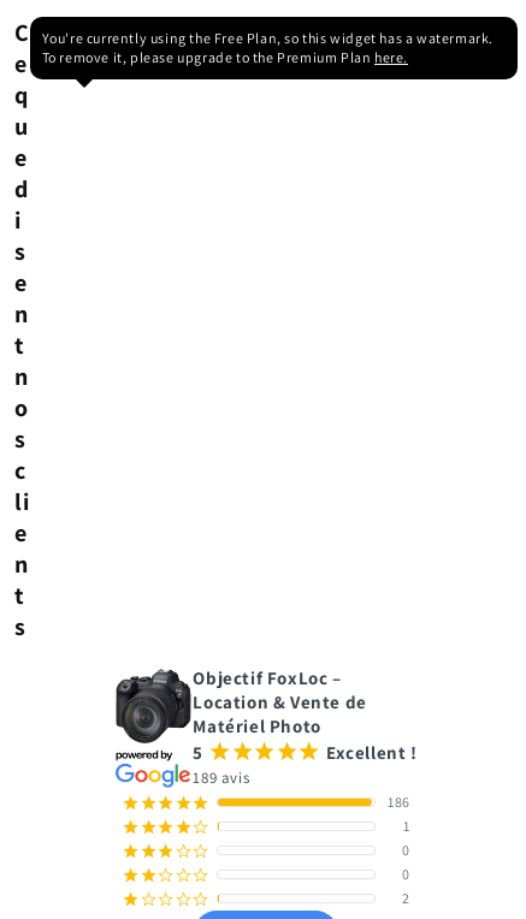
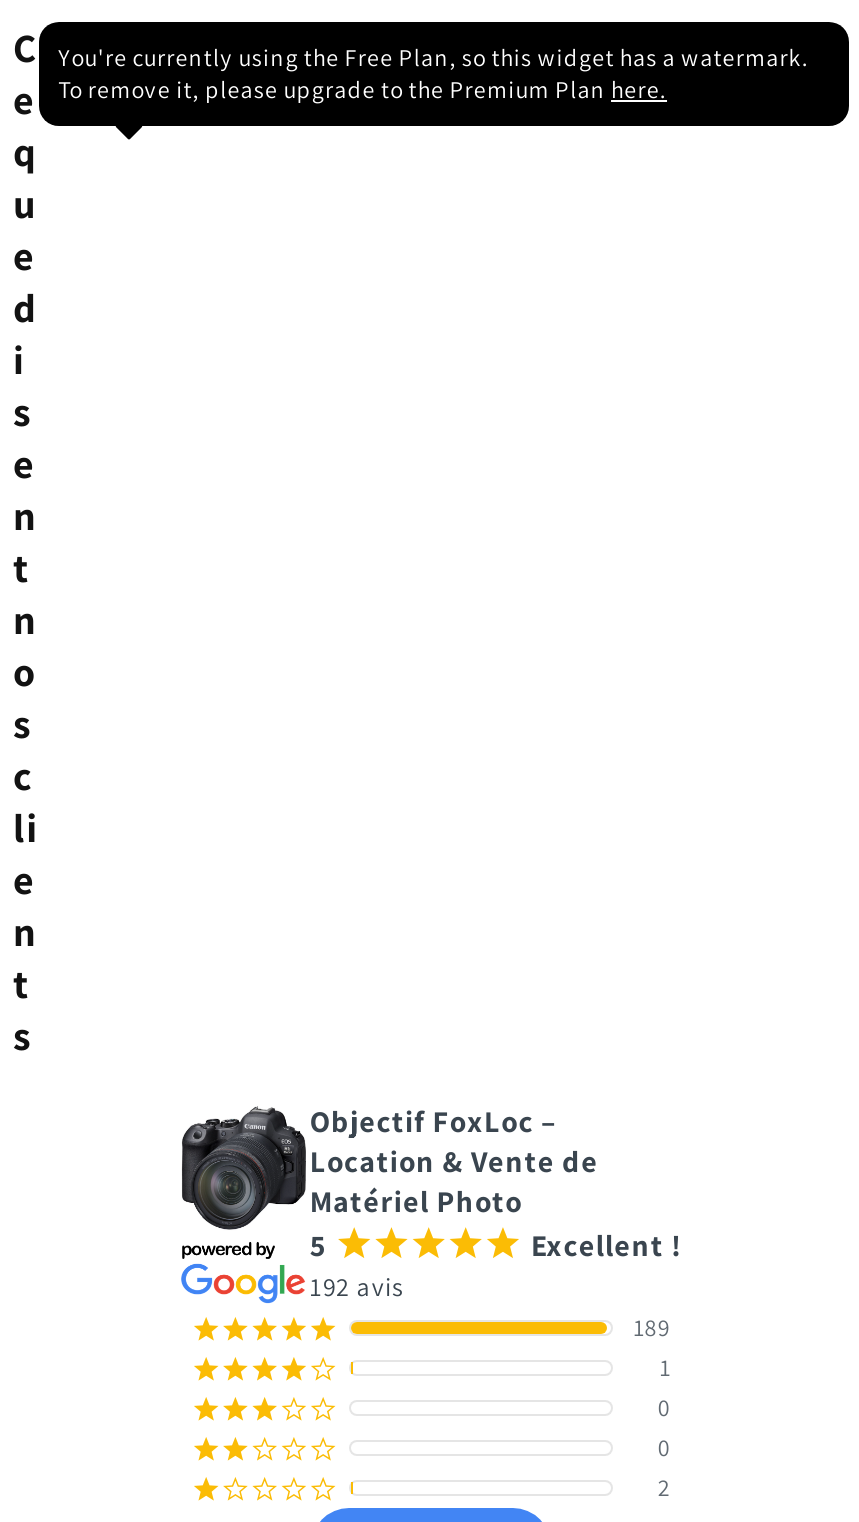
- 189 avis
+ 192 avis

- 186
+ 189
